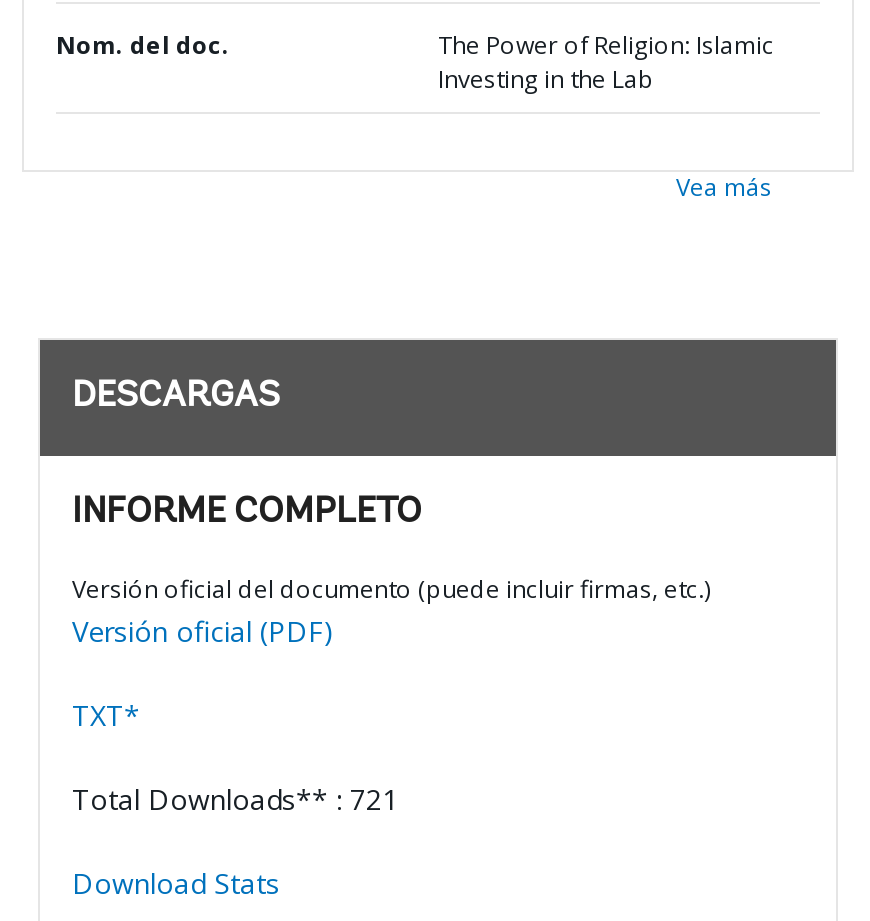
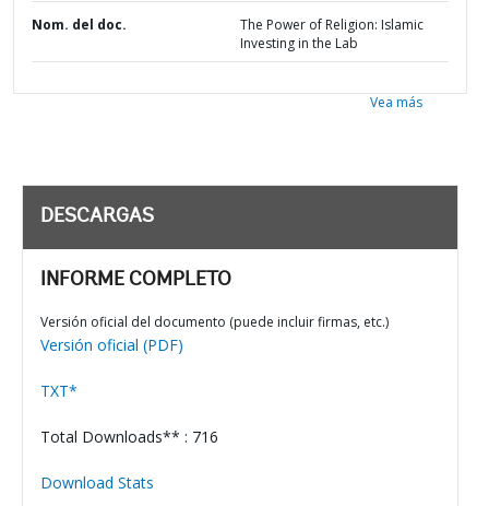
- Total Downloads** : 721
+ Total Downloads** : 716
